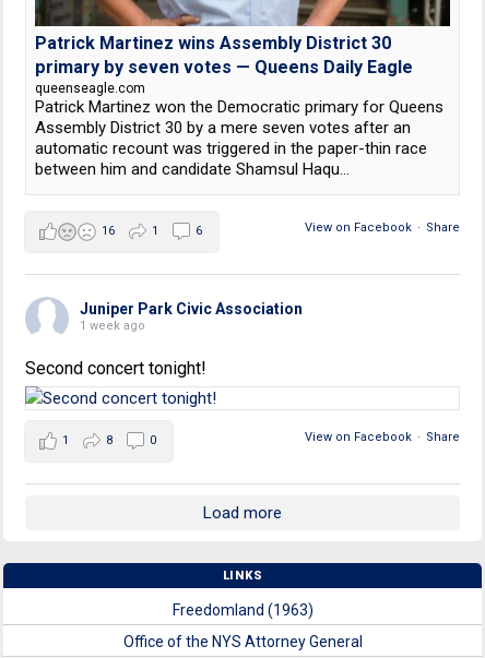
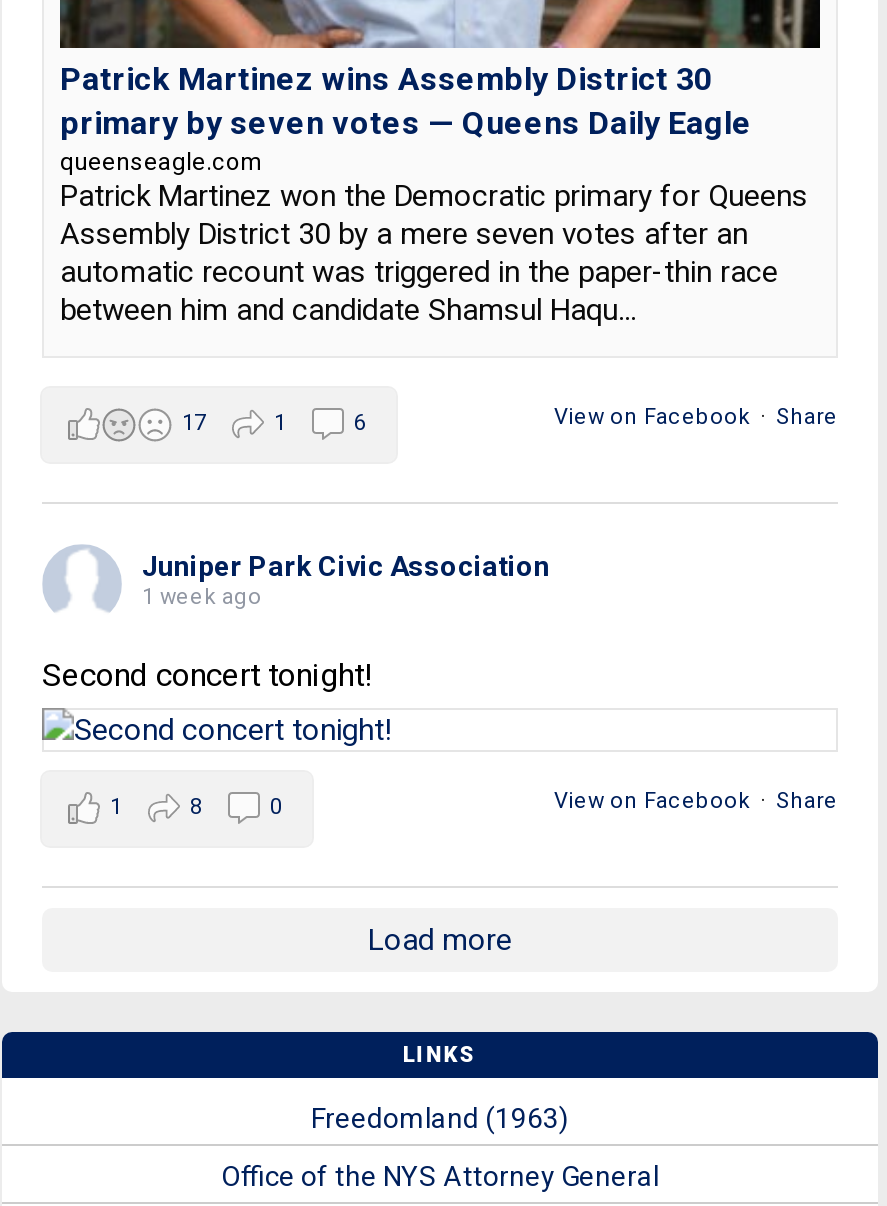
- 16
+ 17
